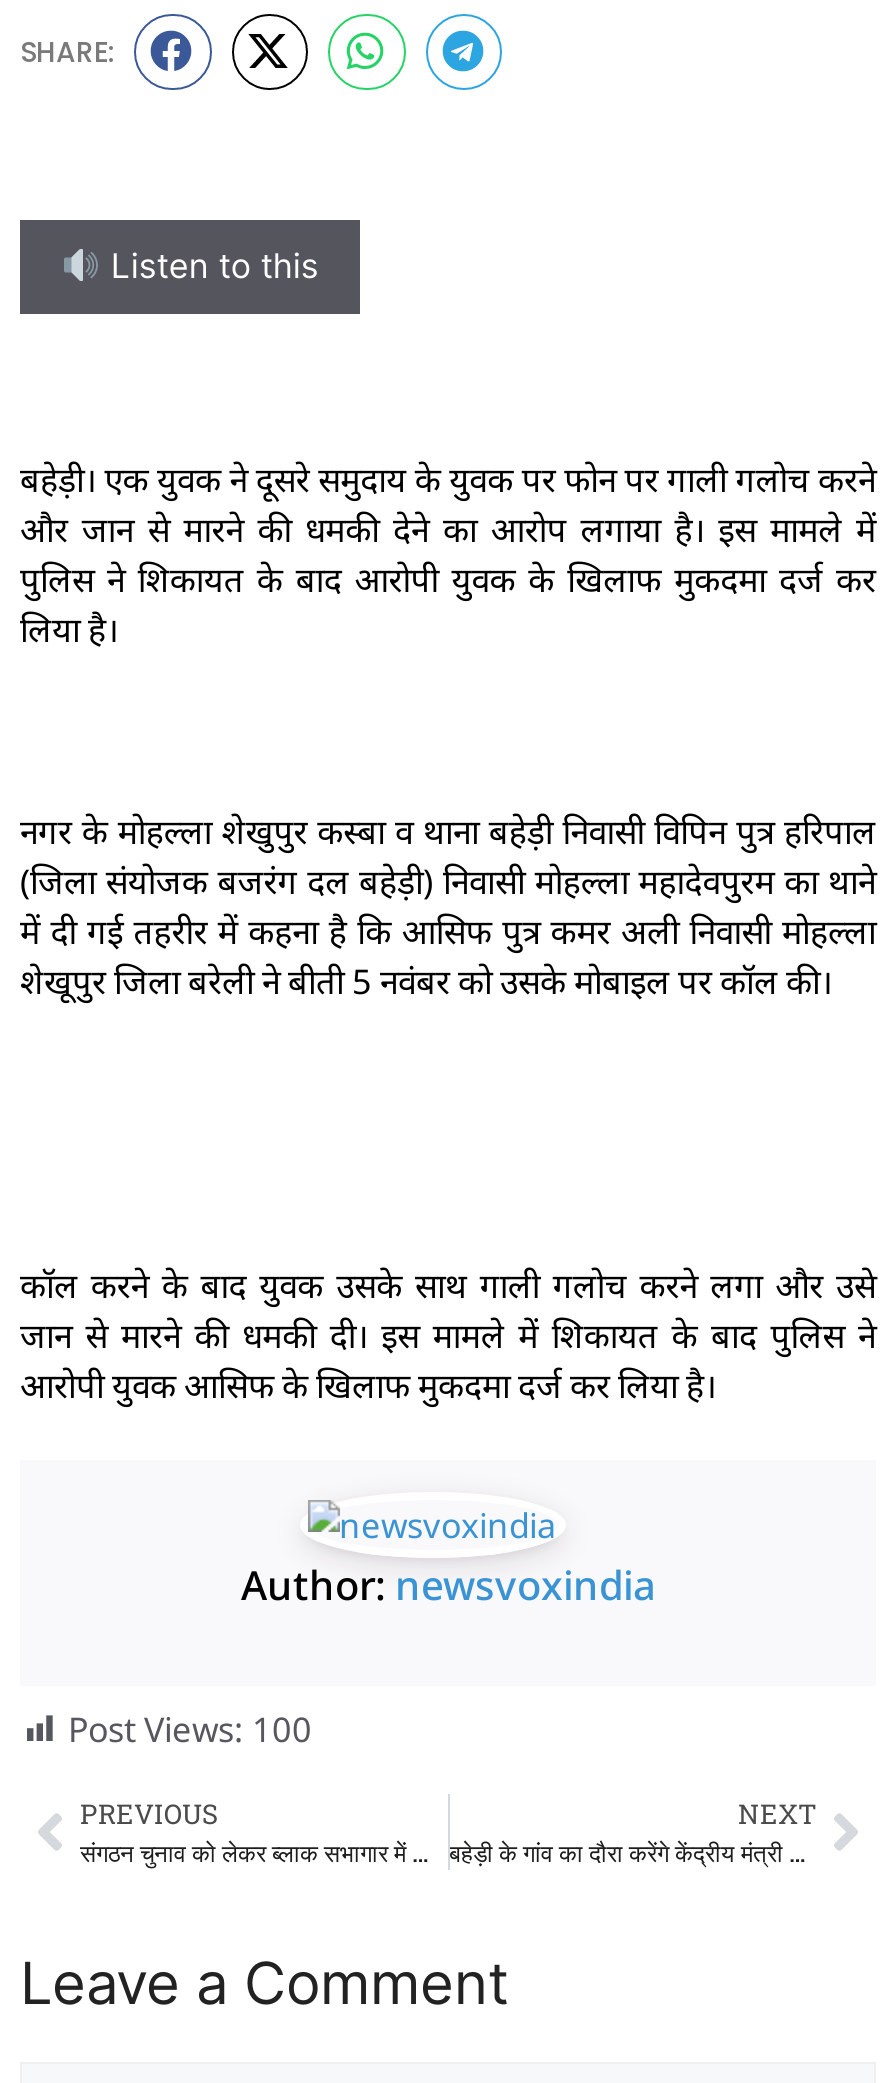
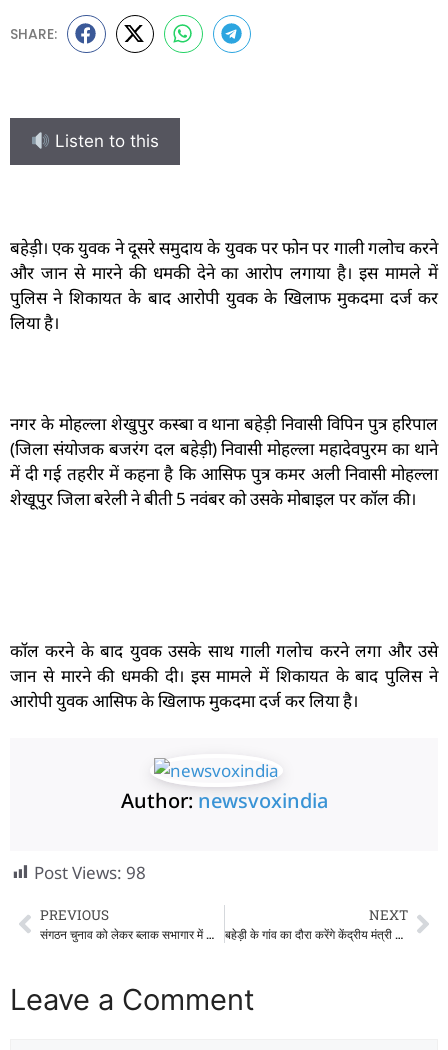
- Post Views: 100
+ Post Views: 98
